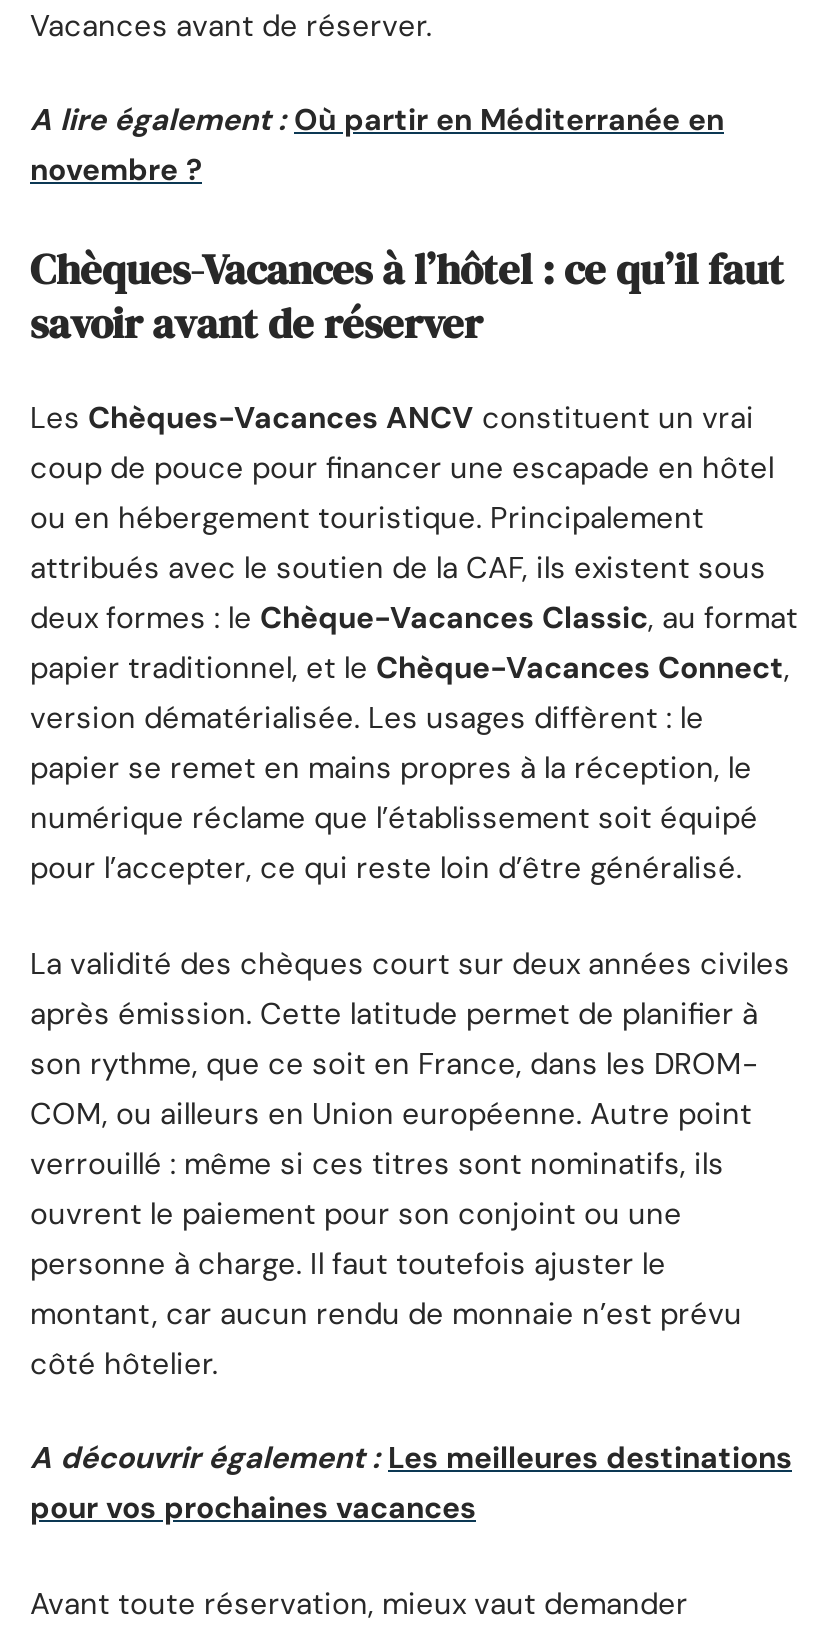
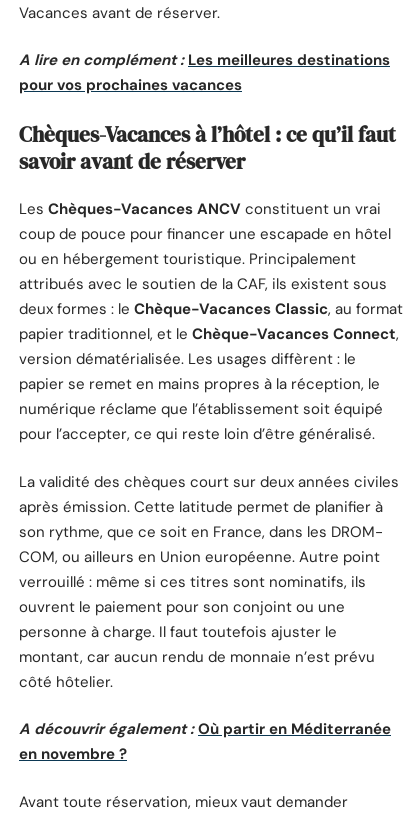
- A lire également : Où partir en Méditerranée en
- novembre ?
+ A lire en complément : Les meilleures destinations

- A découvrir également : Les meilleures destinations
+ A découvrir également : Où partir en Méditerranée
+ en novembre ?

moved up: pour vos prochaines vacances
